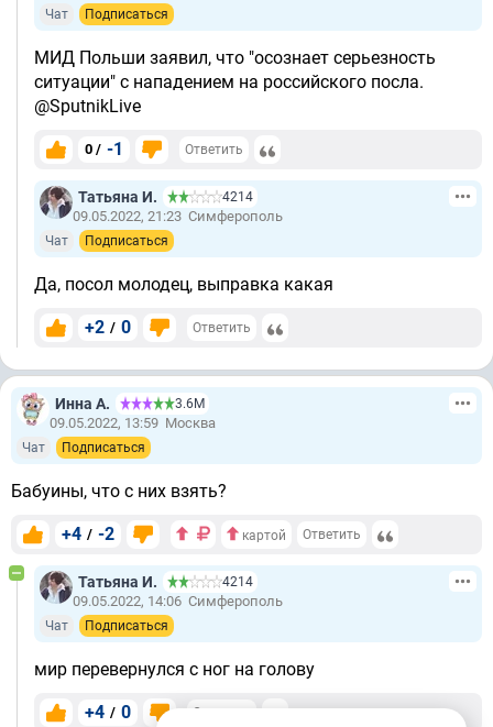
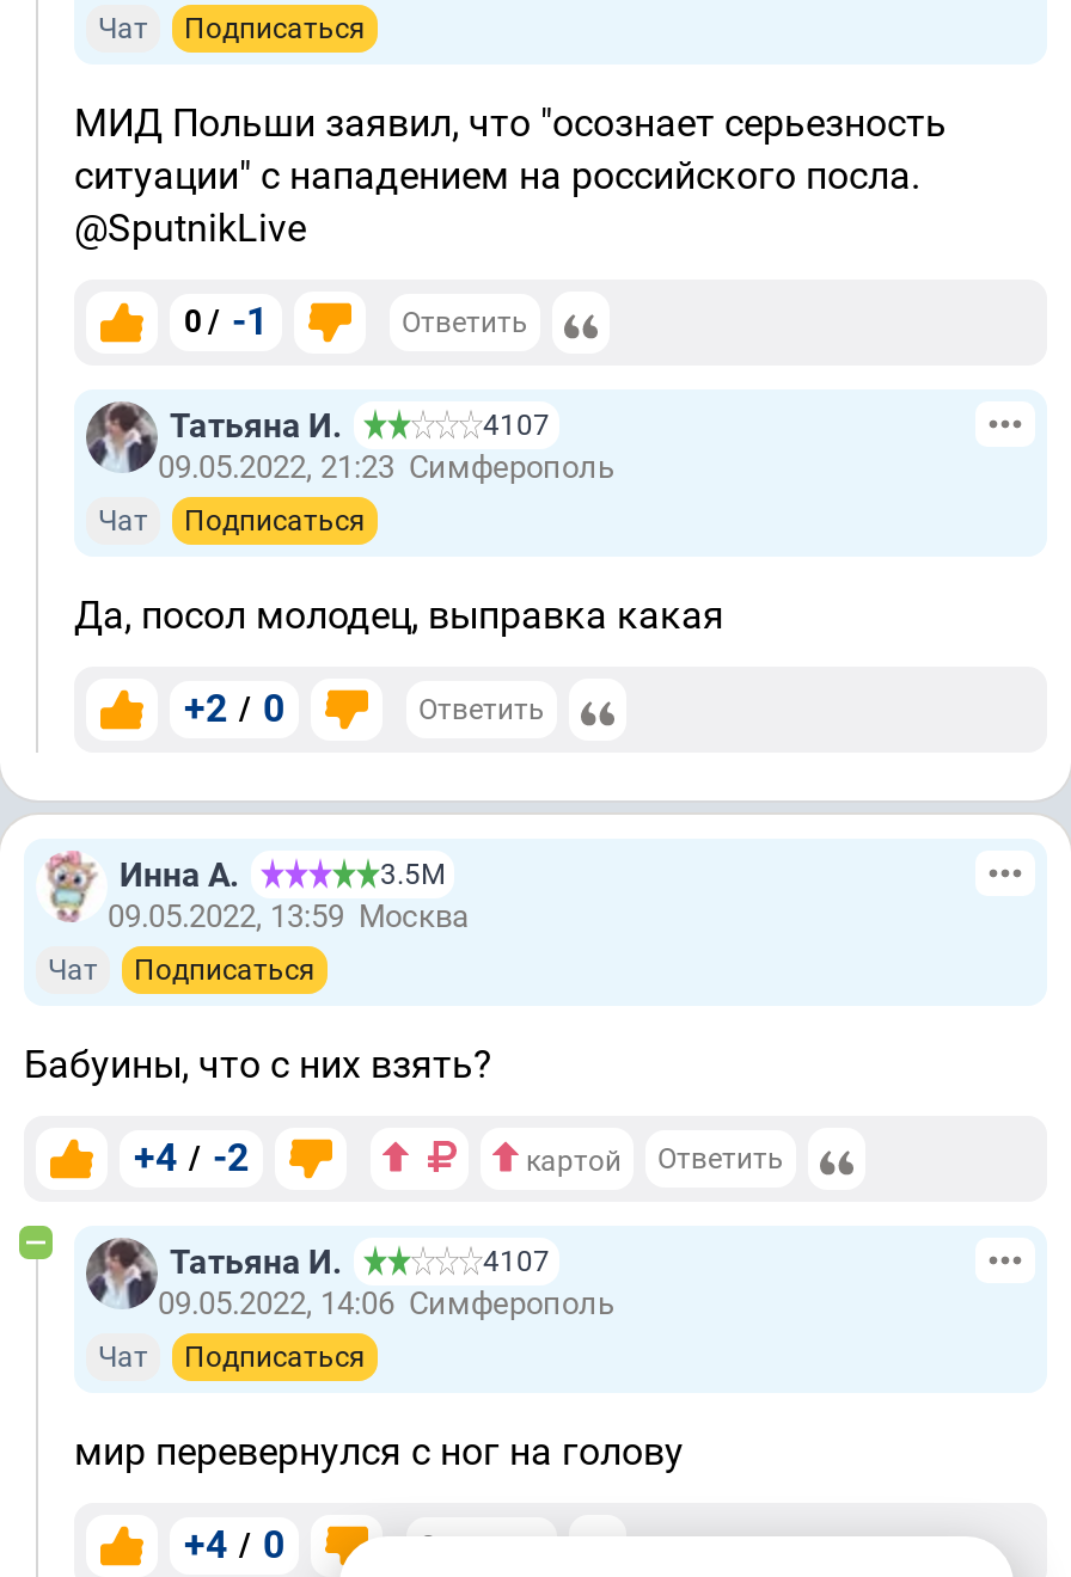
- 4214
+ 4107

- 3.6М
+ 3.5М

- 4214
+ 4107
